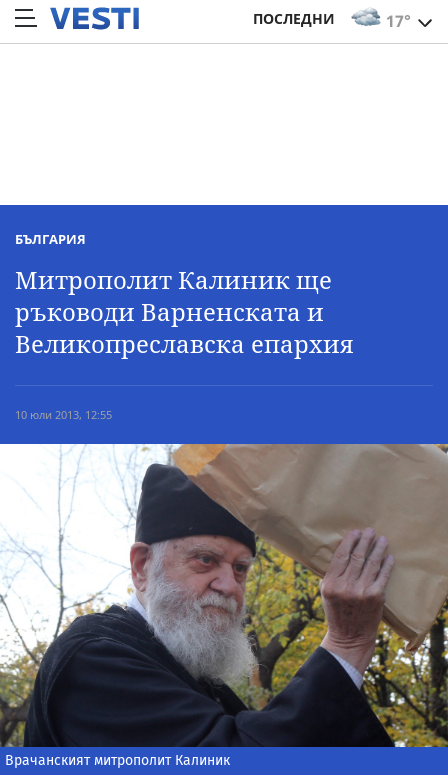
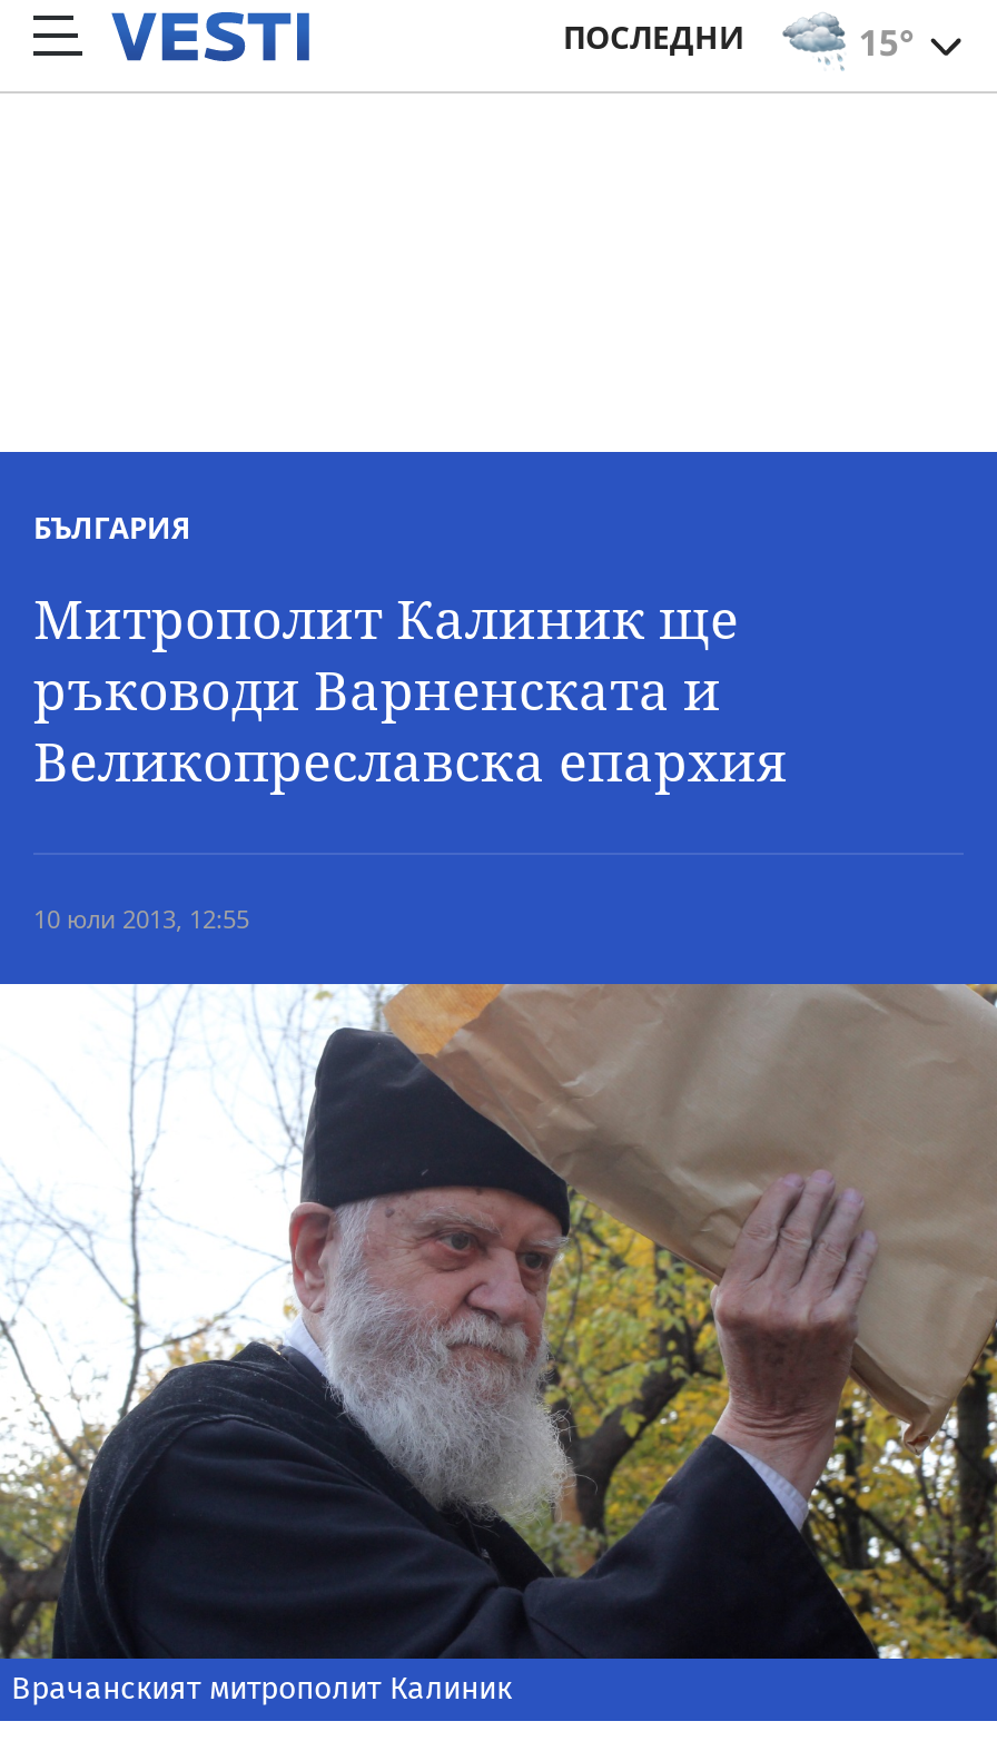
- 17°
+ 15°
